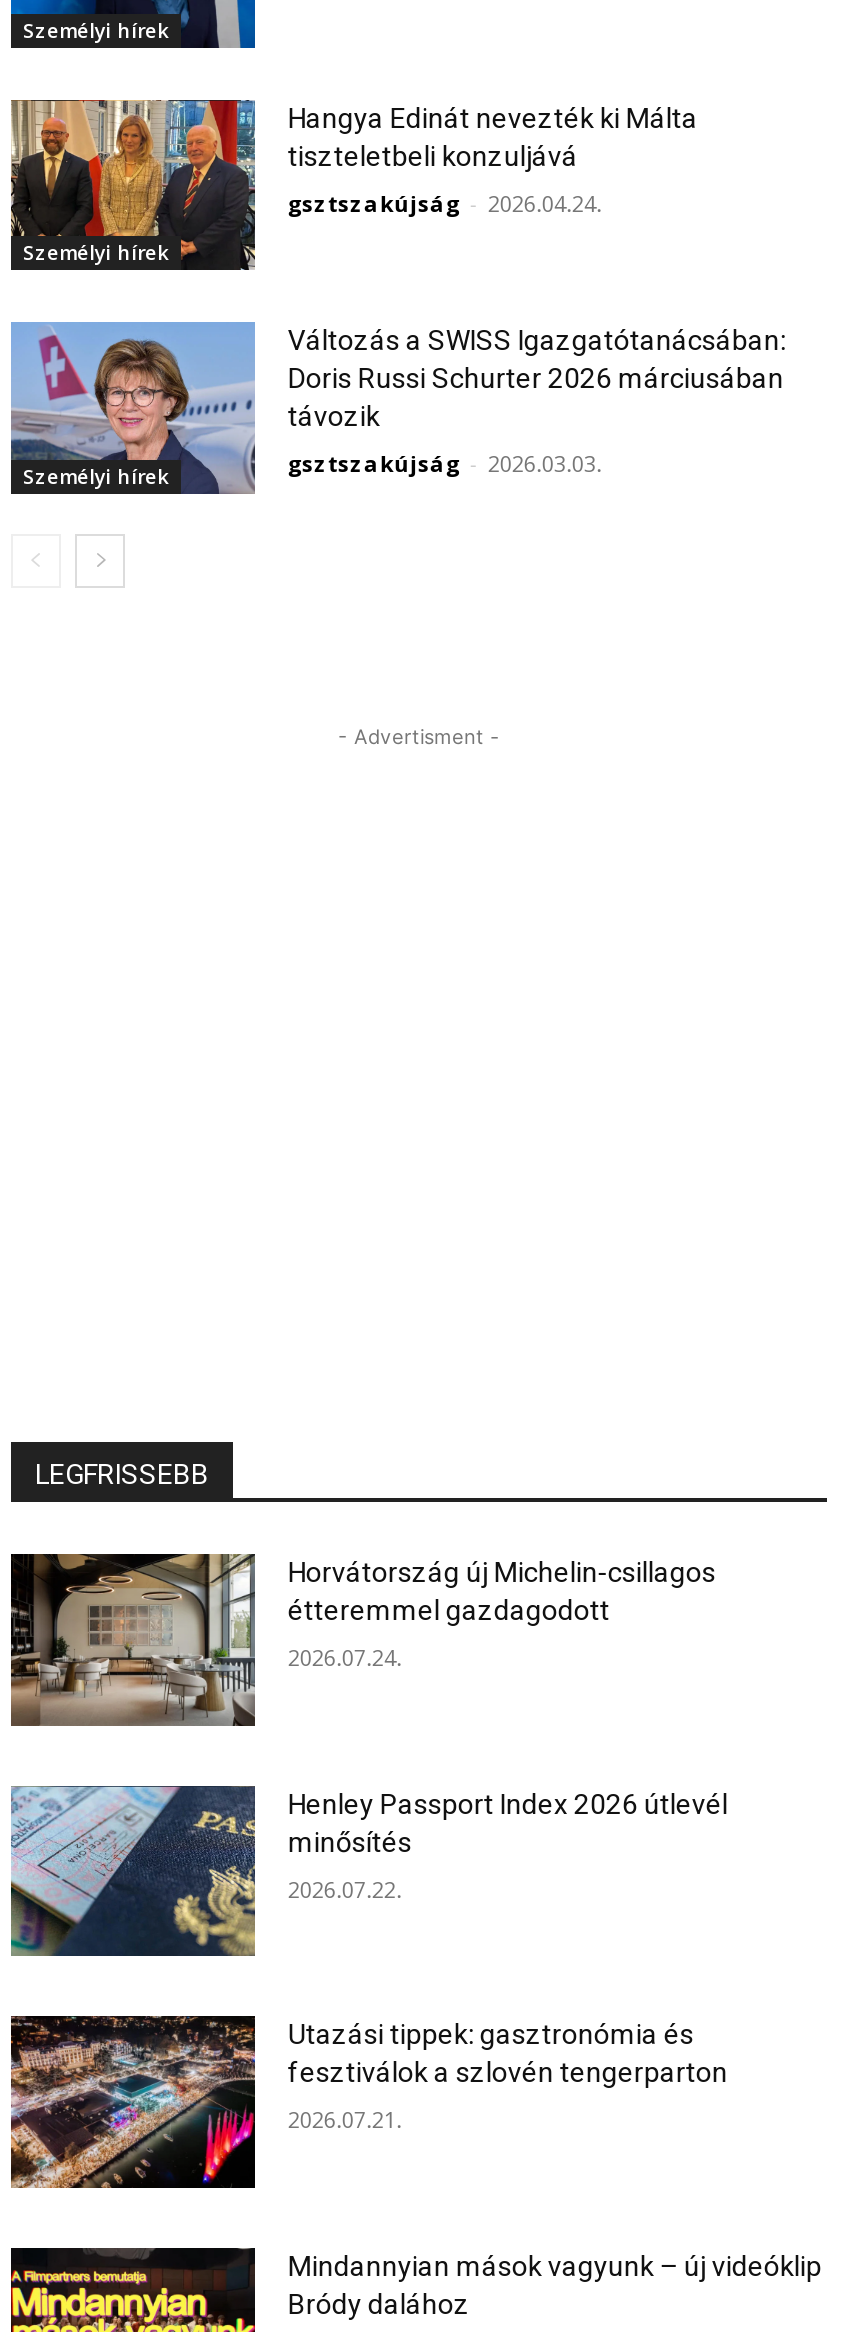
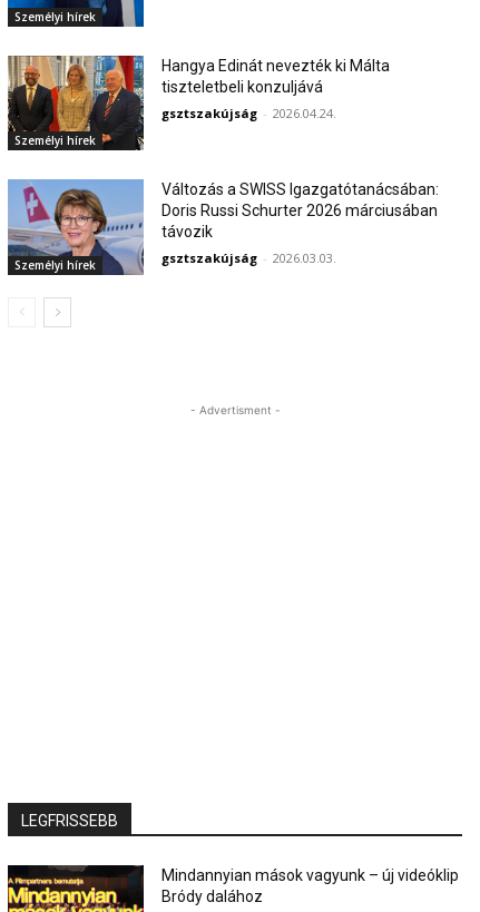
- [image]
- Horvátország új Michelin-csillagos
- étteremmel gazdagodott
- 2026.07.24.

- [image]
- Henley Passport Index 2026 útlevél
- minősítés
- 2026.07.22.

- [image]
- Utazási tippek: gasztronómia és
- fesztiválok a szlovén tengerparton
- 2026.07.21.
